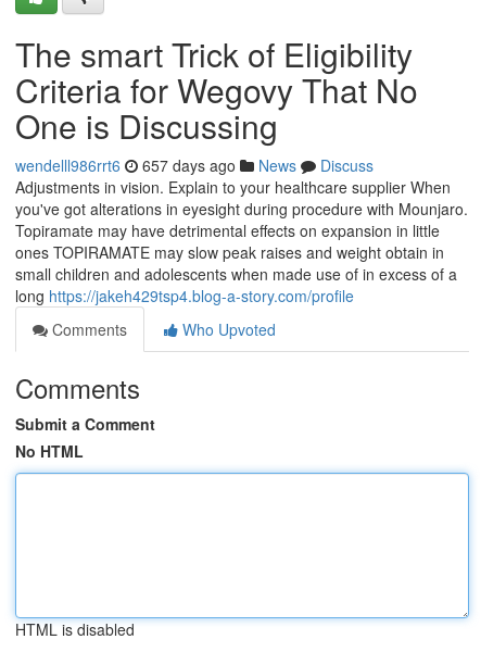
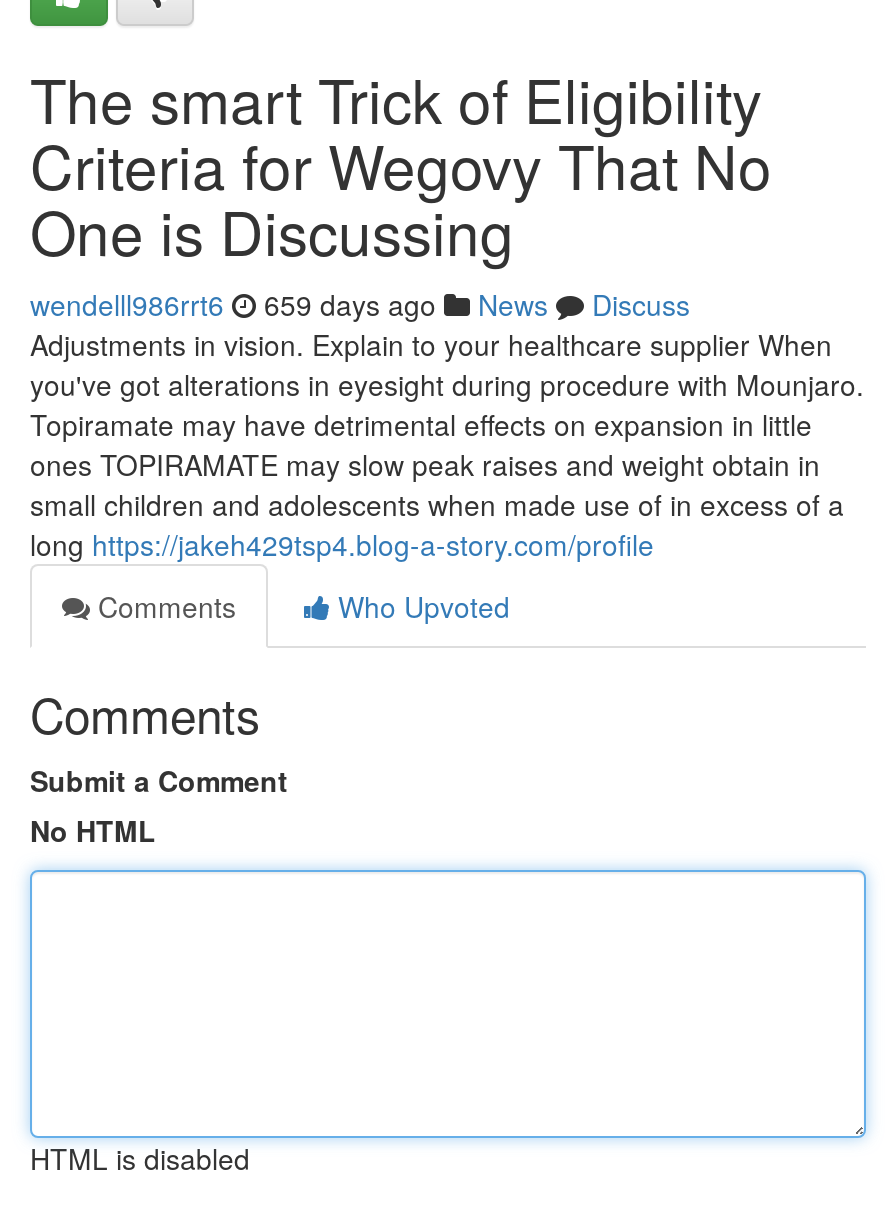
- wendelll986rrt6 657 days ago News Discuss
+ wendelll986rrt6 659 days ago News Discuss
